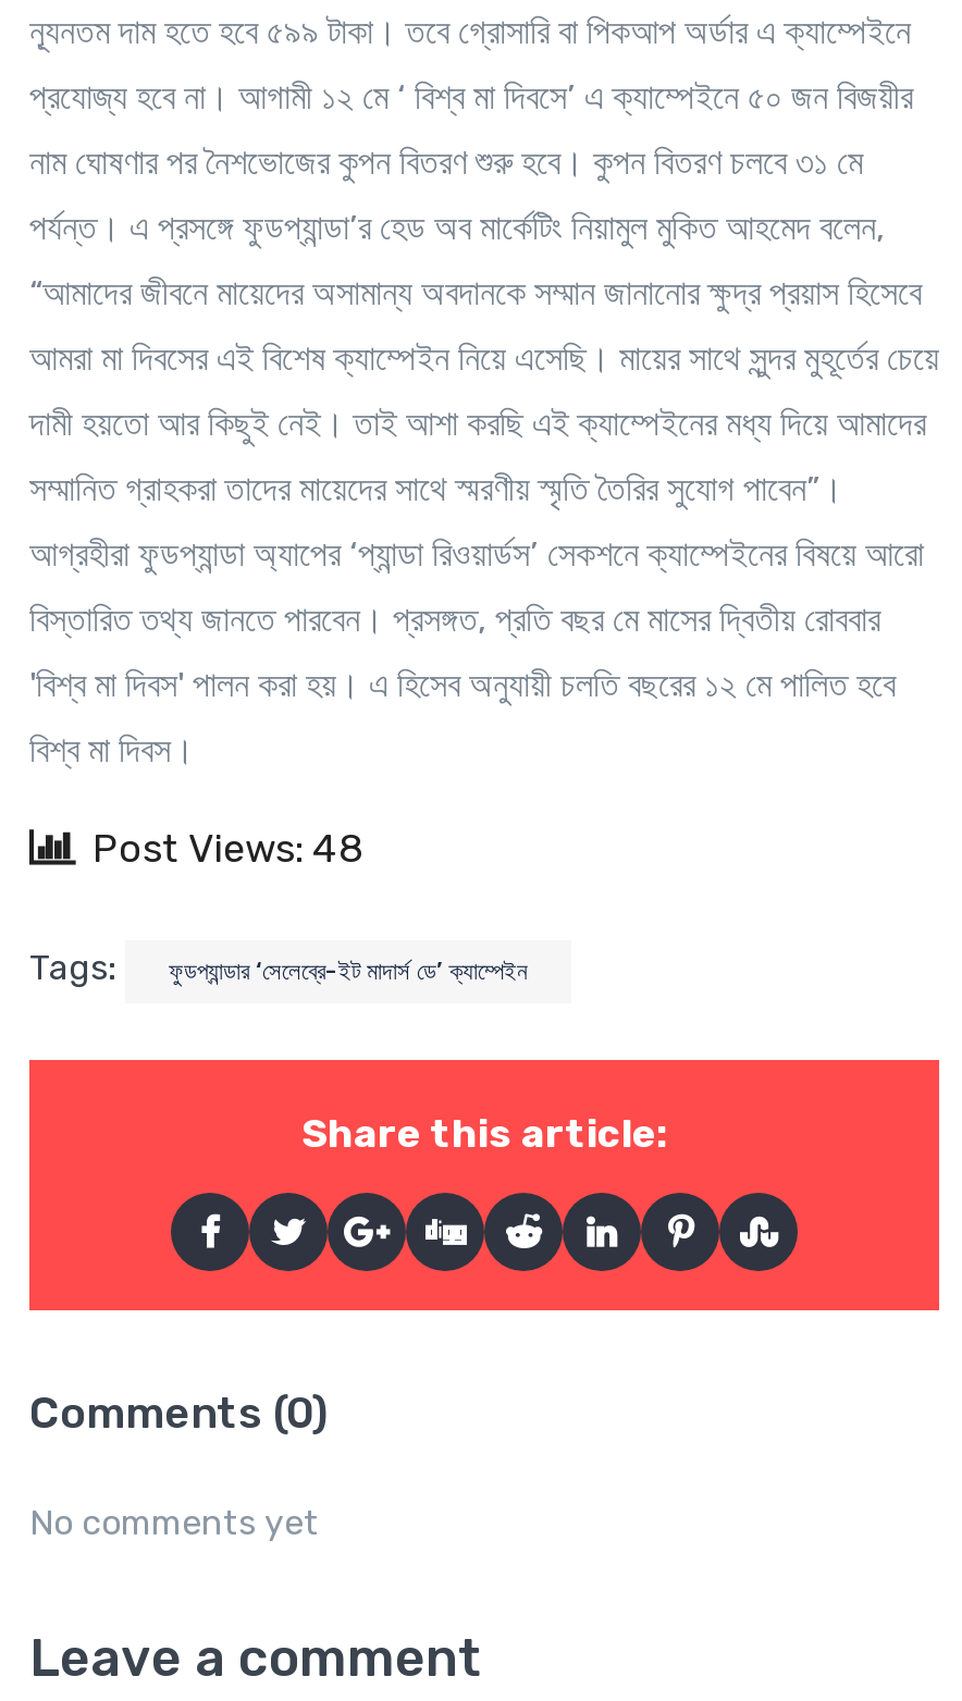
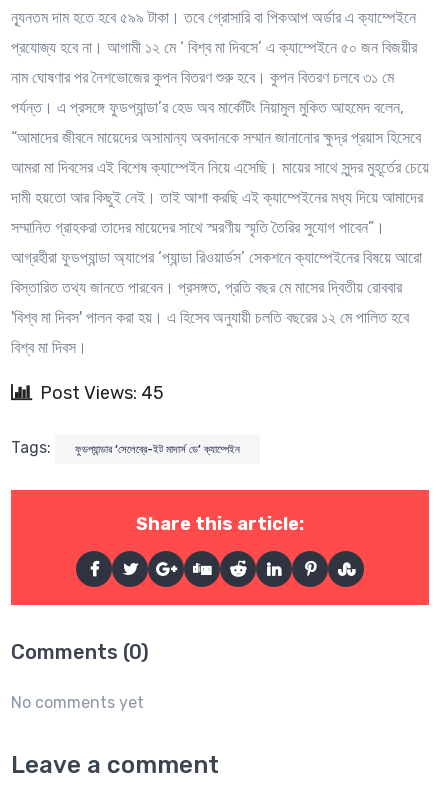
- Post Views: 48
+ Post Views: 45
